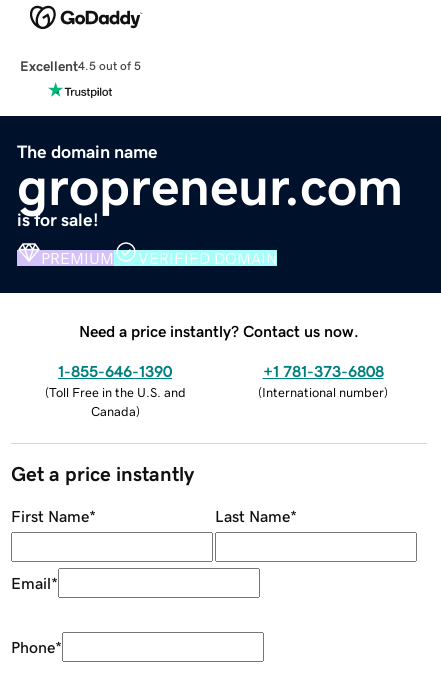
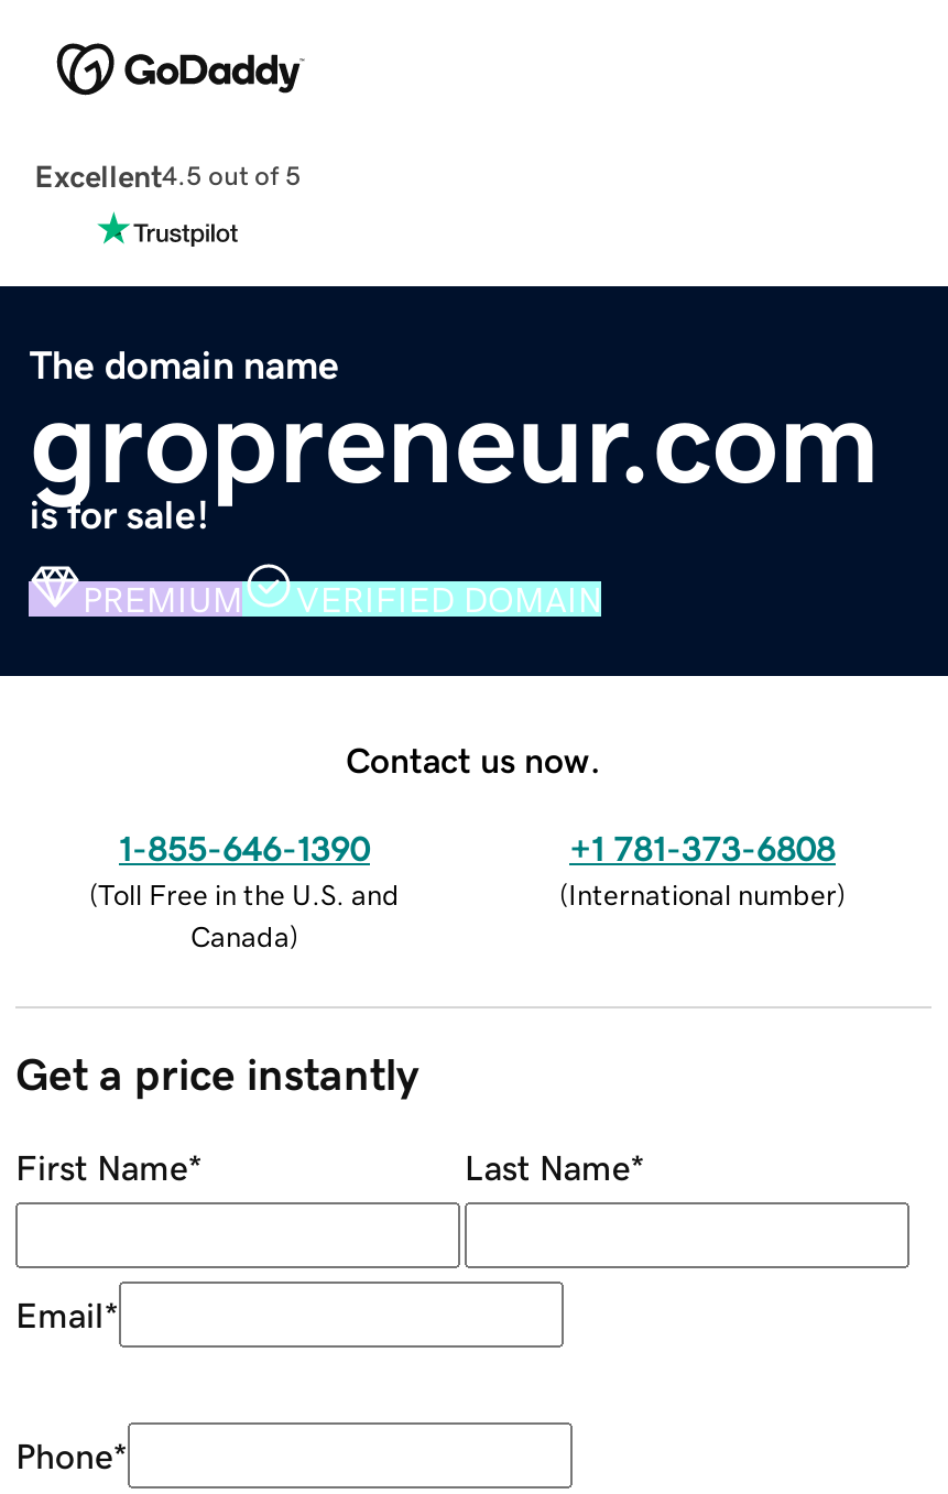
- Need a price instantly? Contact us now.
+ Contact us now.
